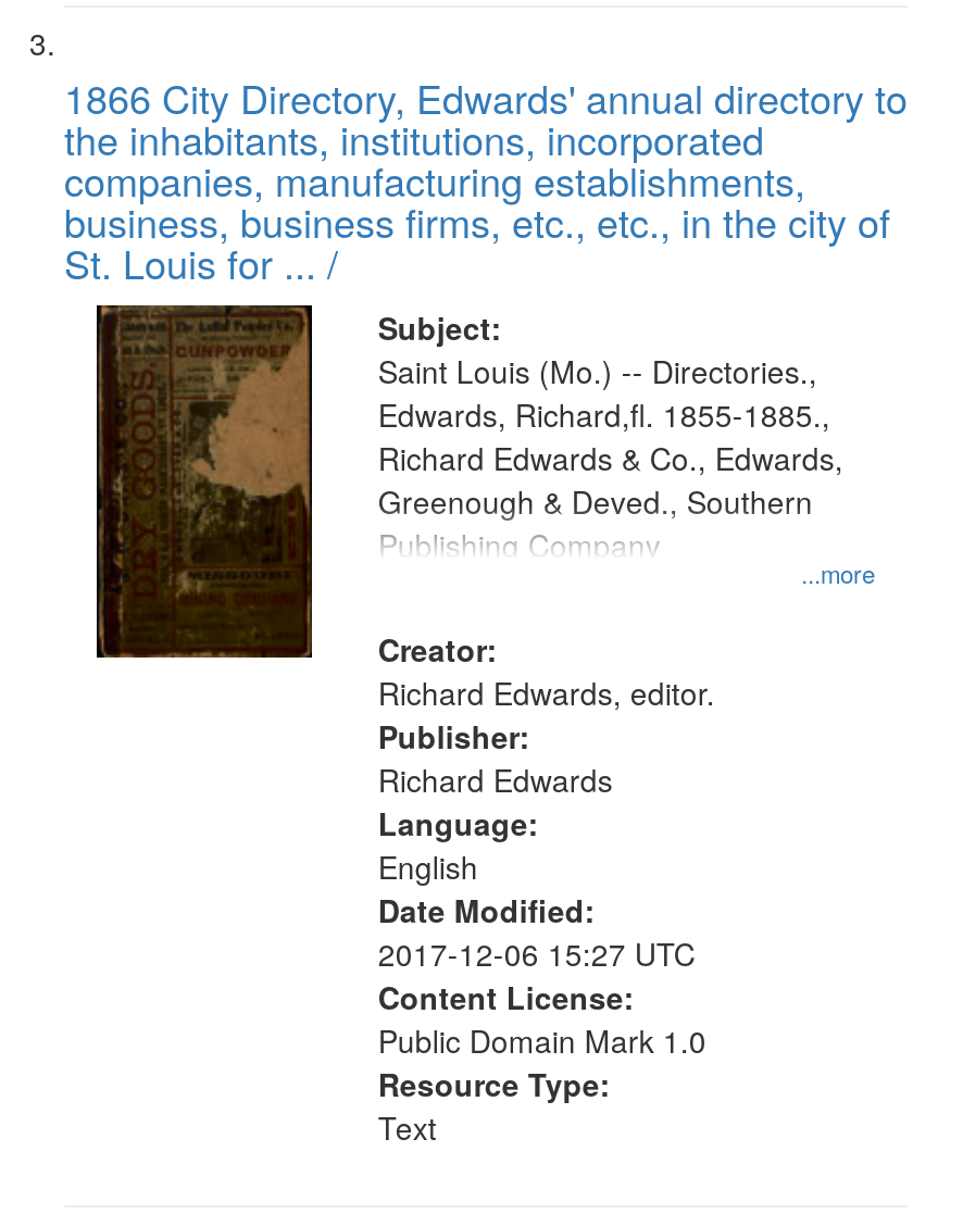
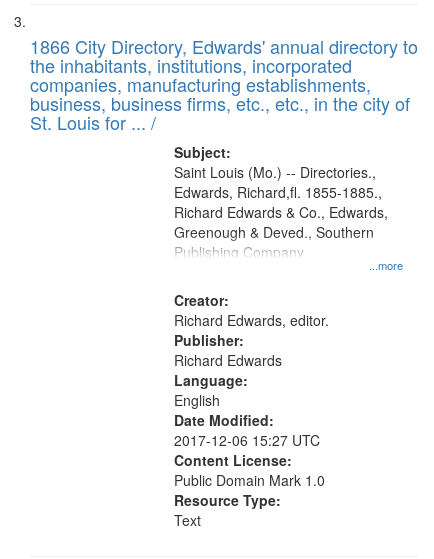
- [image]
